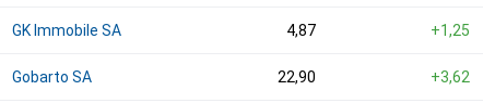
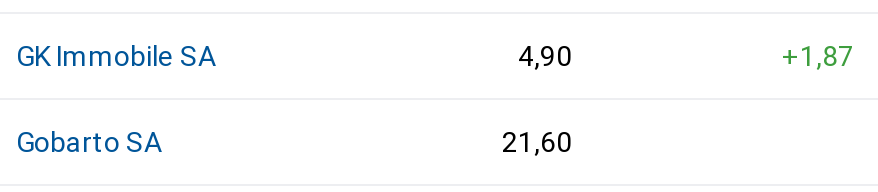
- 4,87
+ 4,90

- +1,25
+ +1,87

- 22,90
- +3,62
+ 21,60
